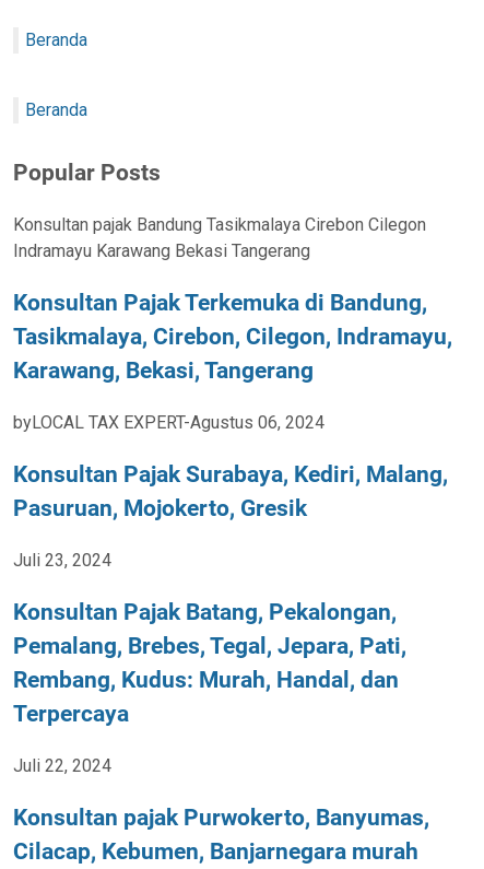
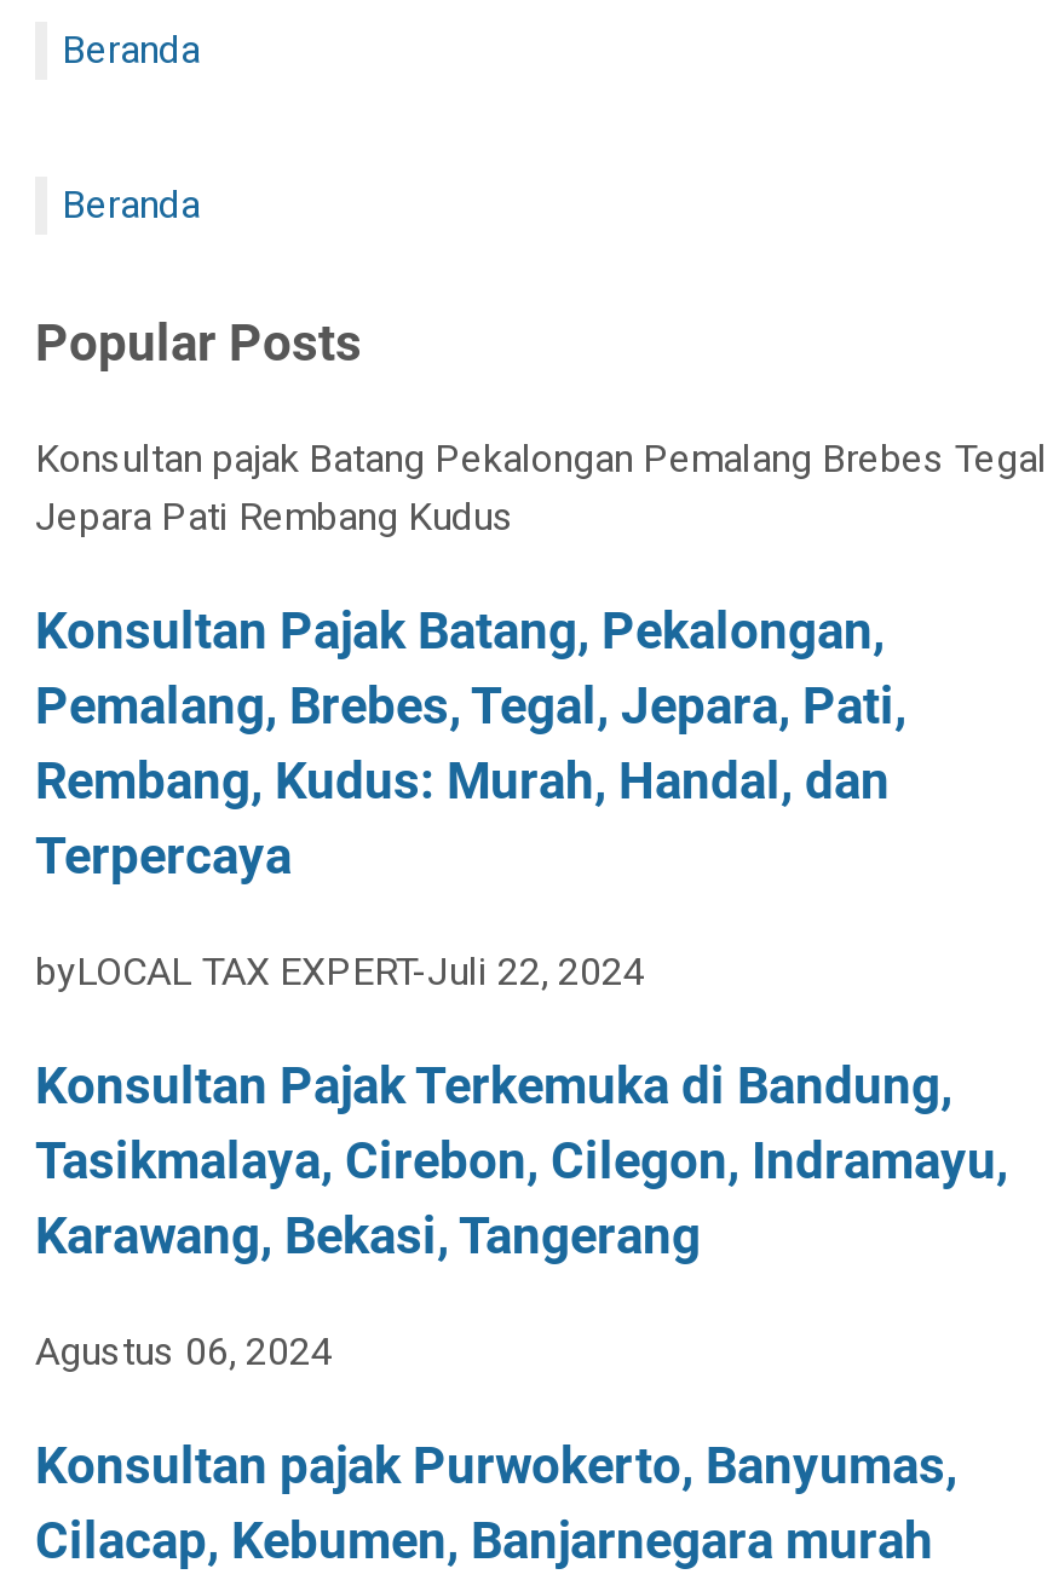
- Konsultan pajak Bandung Tasikmalaya Cirebon Cilegon
- Indramayu Karawang Bekasi Tangerang
- byLOCAL TAX EXPERT-Agustus 06, 2024
- Konsultan Pajak Surabaya, Kediri, Malang,
- Pasuruan, Mojokerto, Gresik
- Juli 23, 2024
+ Konsultan pajak Batang Pekalongan Pemalang Brebes Tegal
+ Jepara Pati Rembang Kudus

moved down: Konsultan Pajak Terkemuka di Bandung, | Tasikmalaya, Cirebon, Cilegon, Indramayu, | Karawang, Bekasi, Tangerang

moved up: Konsultan Pajak Batang, Pekalongan, | Pemalang, Brebes, Tegal, Jepara, Pati, | Rembang, Kudus: Murah, Handal, dan | Terpercaya

- Juli 22, 2024
+ byLOCAL TAX EXPERT-Juli 22, 2024
+ Agustus 06, 2024
